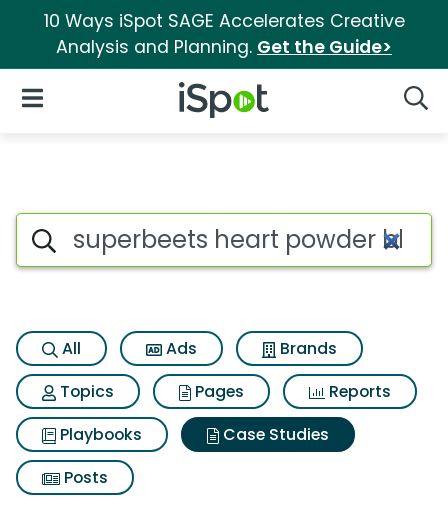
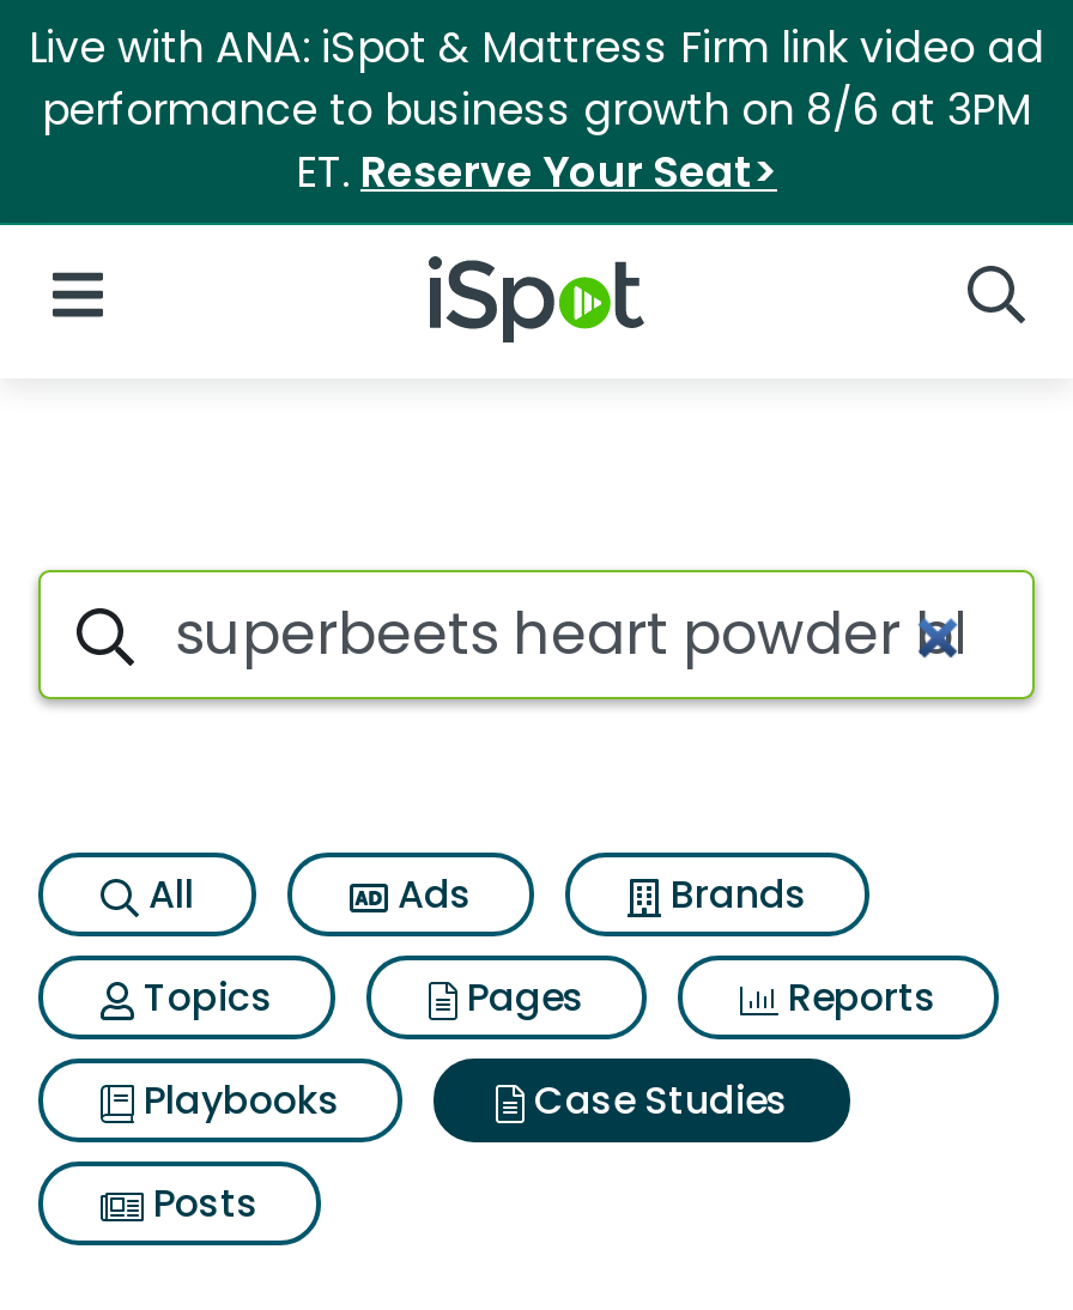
- 10 Ways iSpot SAGE Accelerates Creative
- Analysis and Planning. Get the Guide>
+ Live with ANA: iSpot & Mattress Firm link video ad
+ performance to business growth on 8/6 at 3PM
+ ET. Reserve Your Seat>
